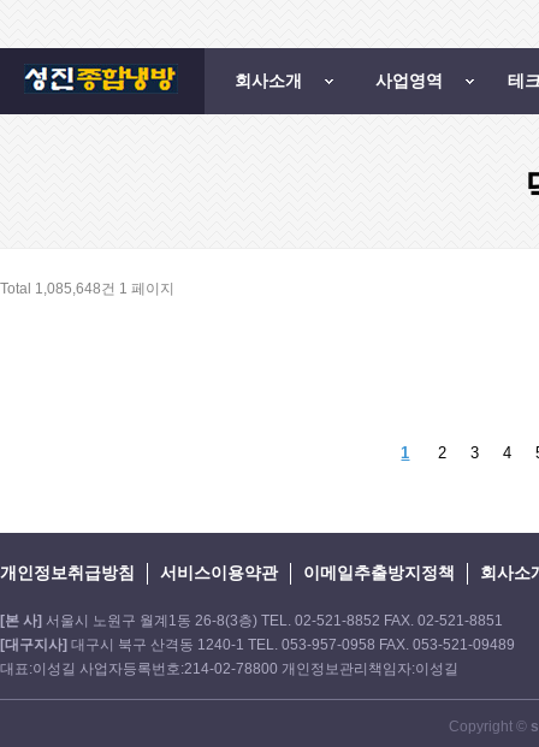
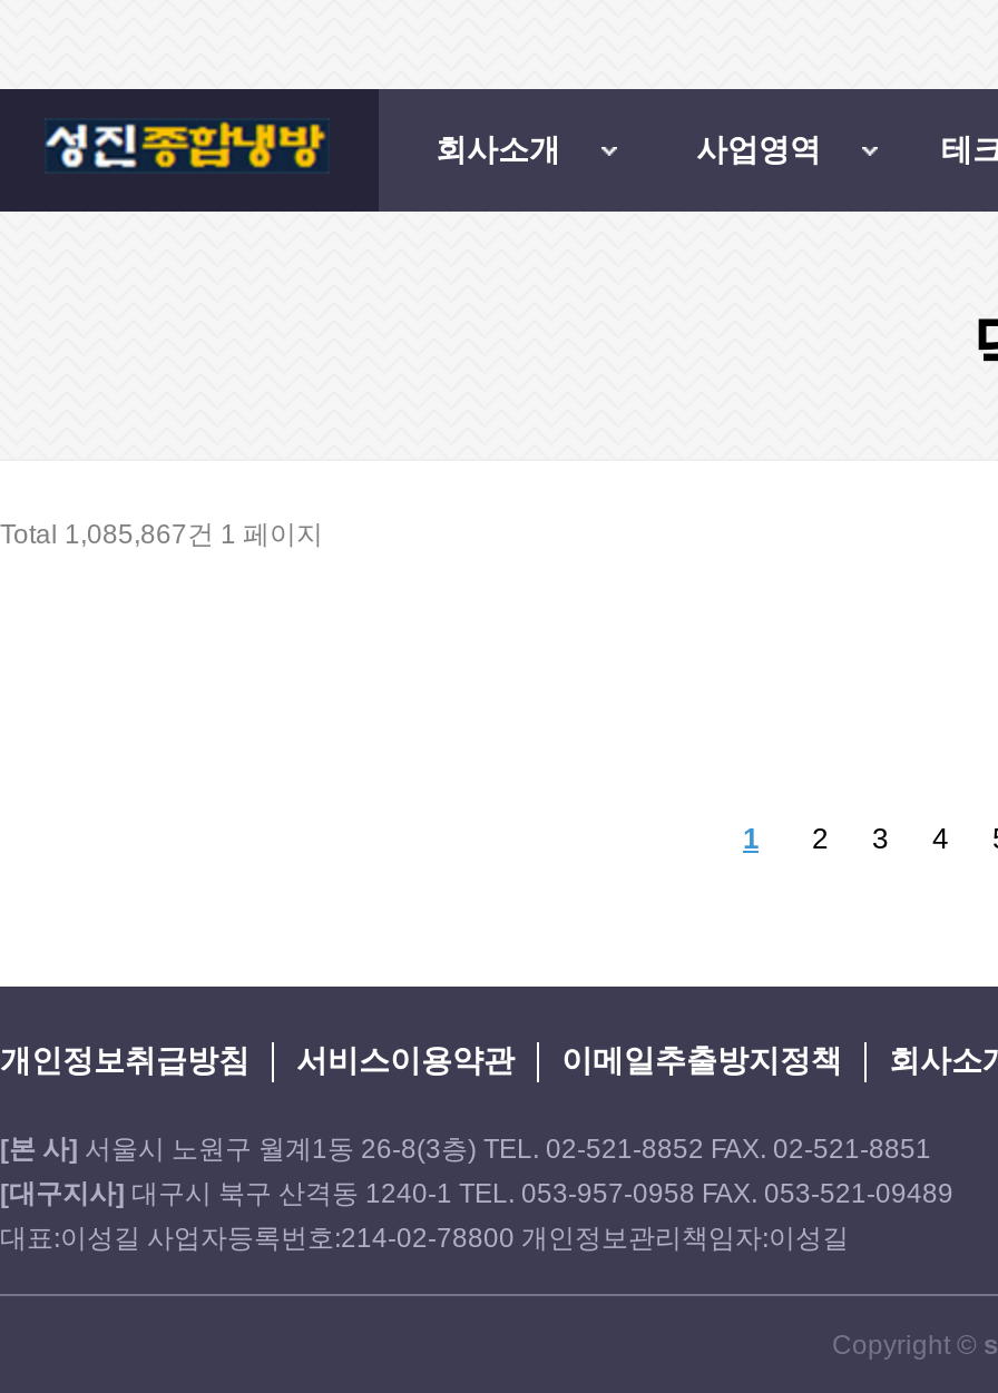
- Total 1,085,648건 1 페이지
+ Total 1,085,867건 1 페이지
